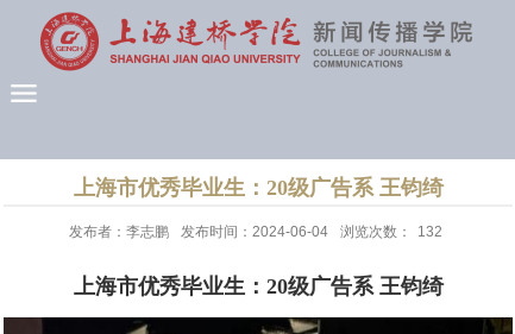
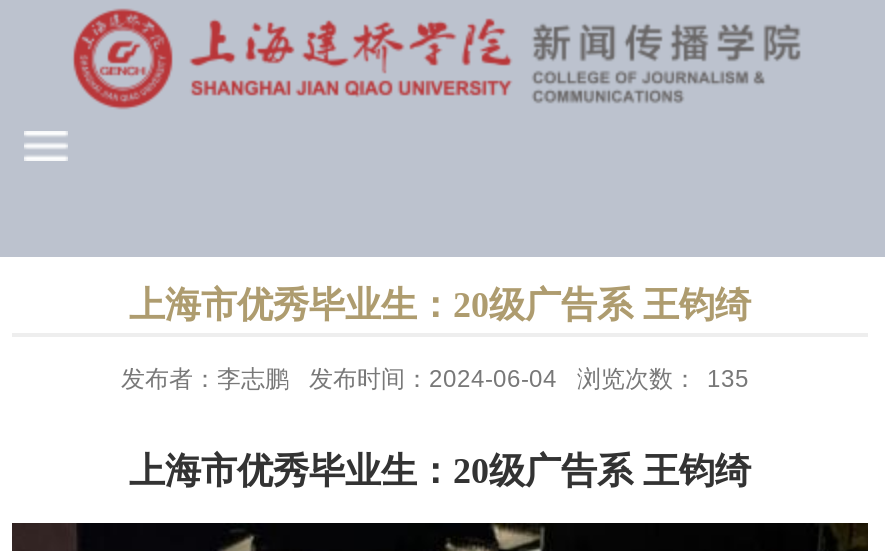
- 发布者：李志鹏 发布时间：2024-06-04 浏览次数： 132
+ 发布者：李志鹏 发布时间：2024-06-04 浏览次数： 135
